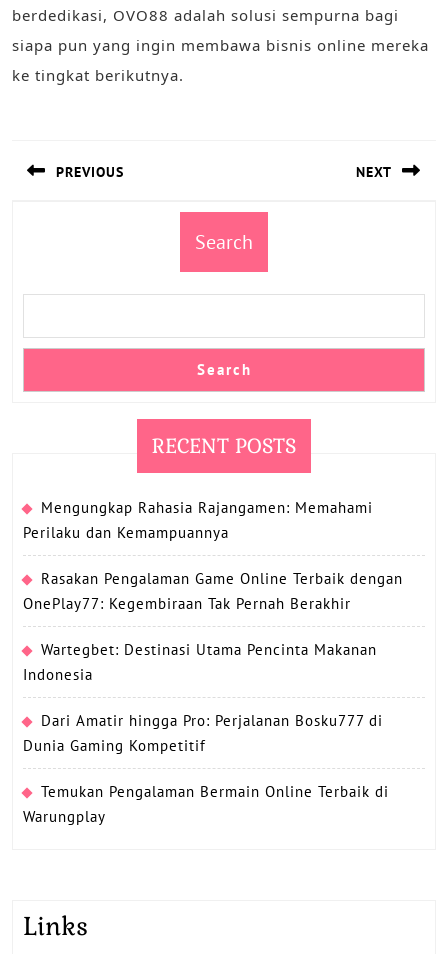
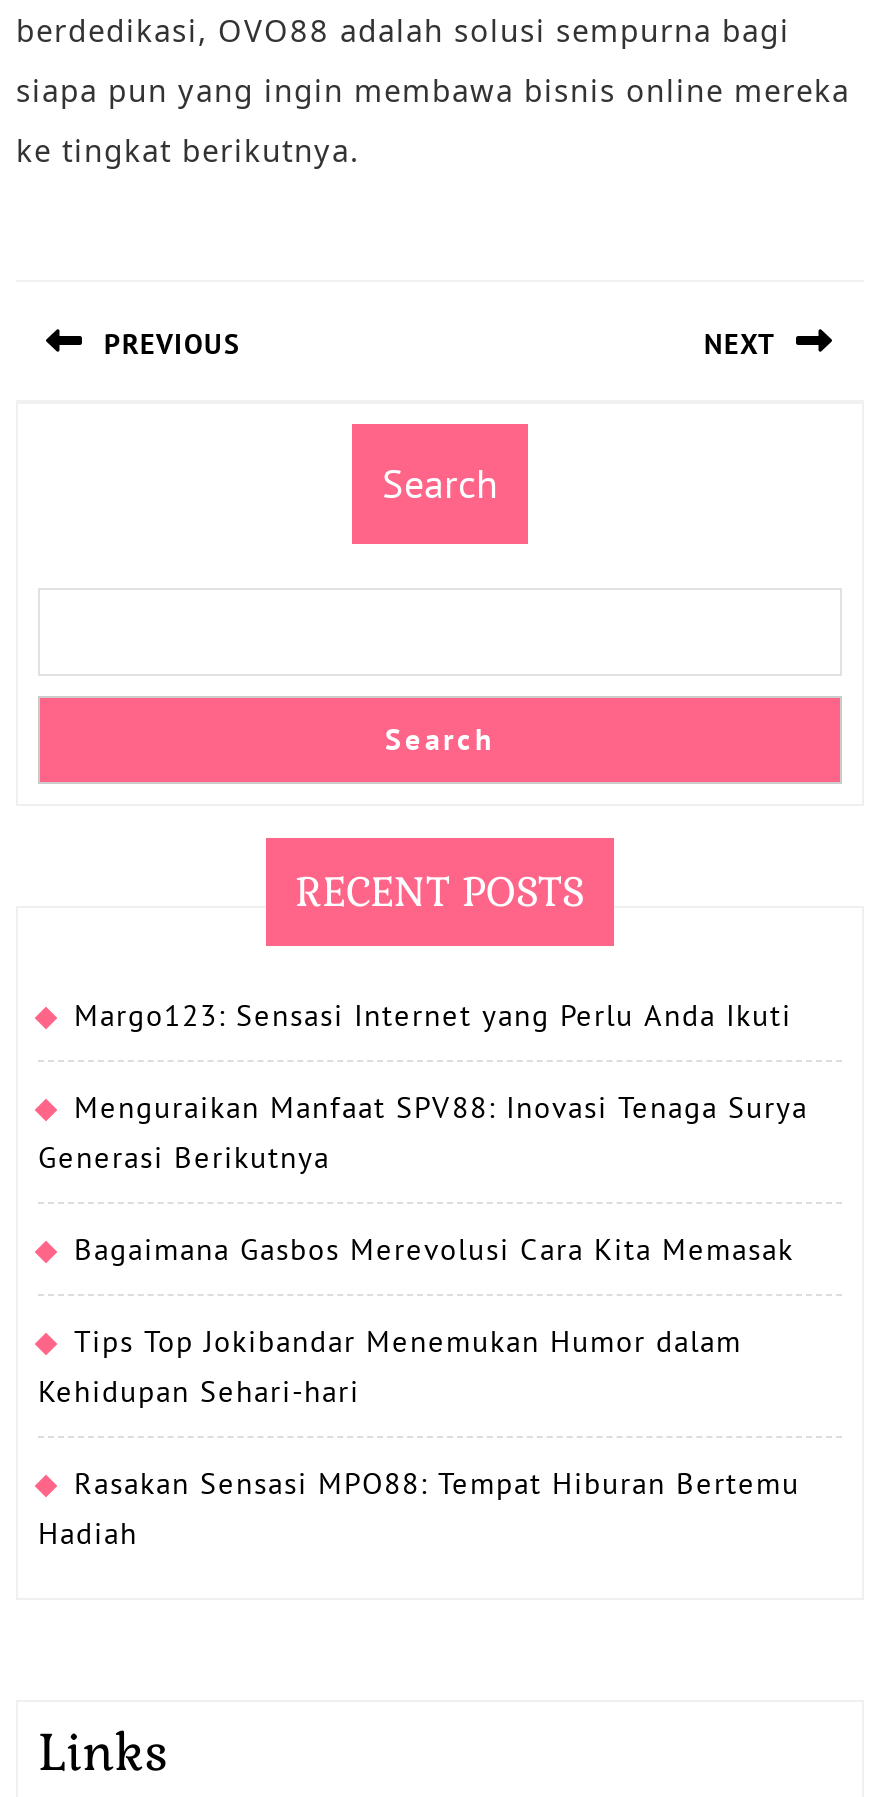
- Mengungkap Rahasia Rajangamen: Memahami
- Perilaku dan Kemampuannya
+ Margo123: Sensasi Internet yang Perlu Anda Ikuti

- Rasakan Pengalaman Game Online Terbaik dengan
- OnePlay77: Kegembiraan Tak Pernah Berakhir
+ Menguraikan Manfaat SPV88: Inovasi Tenaga Surya
+ Generasi Berikutnya

- Wartegbet: Destinasi Utama Pencinta Makanan
- Indonesia
+ Bagaimana Gasbos Merevolusi Cara Kita Memasak

- Dari Amatir hingga Pro: Perjalanan Bosku777 di
- Dunia Gaming Kompetitif
+ Tips Top Jokibandar Menemukan Humor dalam
+ Kehidupan Sehari-hari

- Temukan Pengalaman Bermain Online Terbaik di
- Warungplay
+ Rasakan Sensasi MPO88: Tempat Hiburan Bertemu
+ Hadiah
